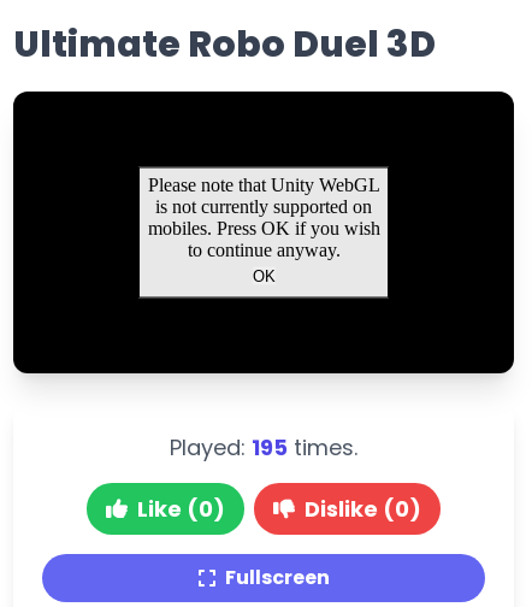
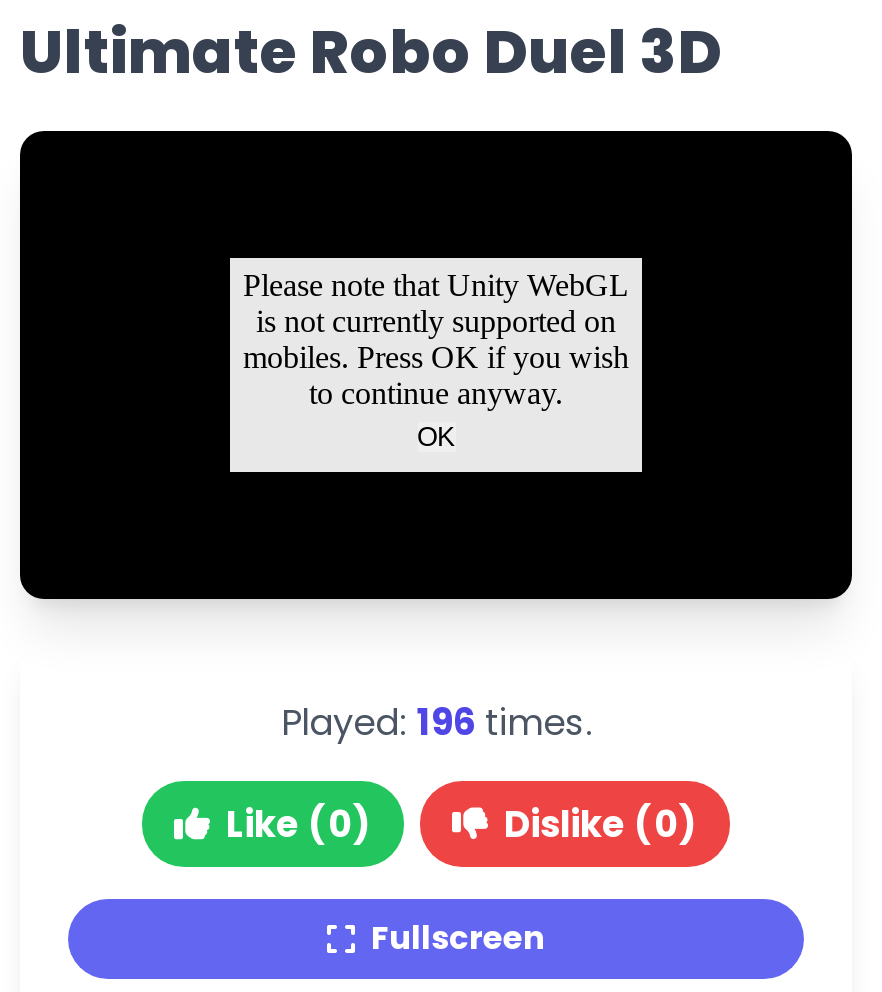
- Played: 195 times.
+ Played: 196 times.
